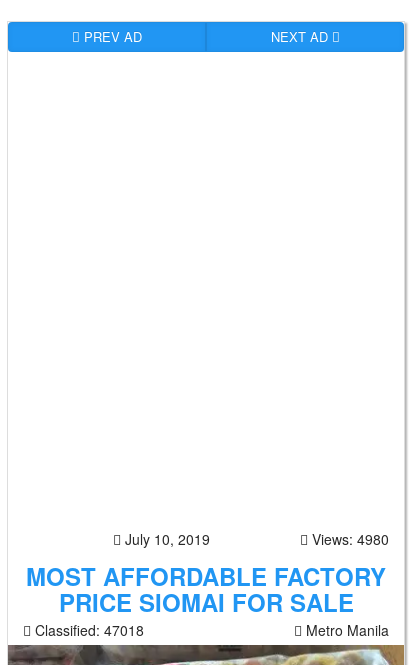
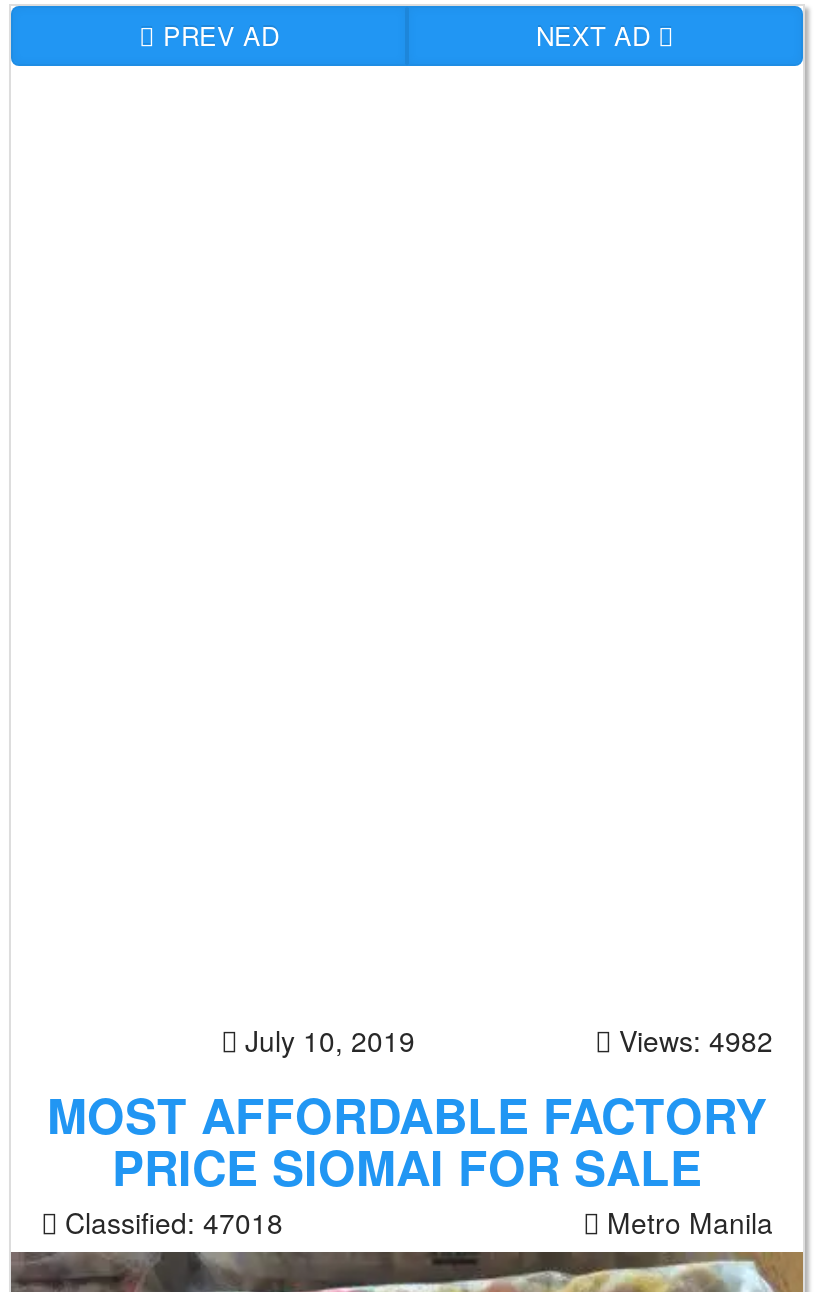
- Views: 4980
+ Views: 4982
